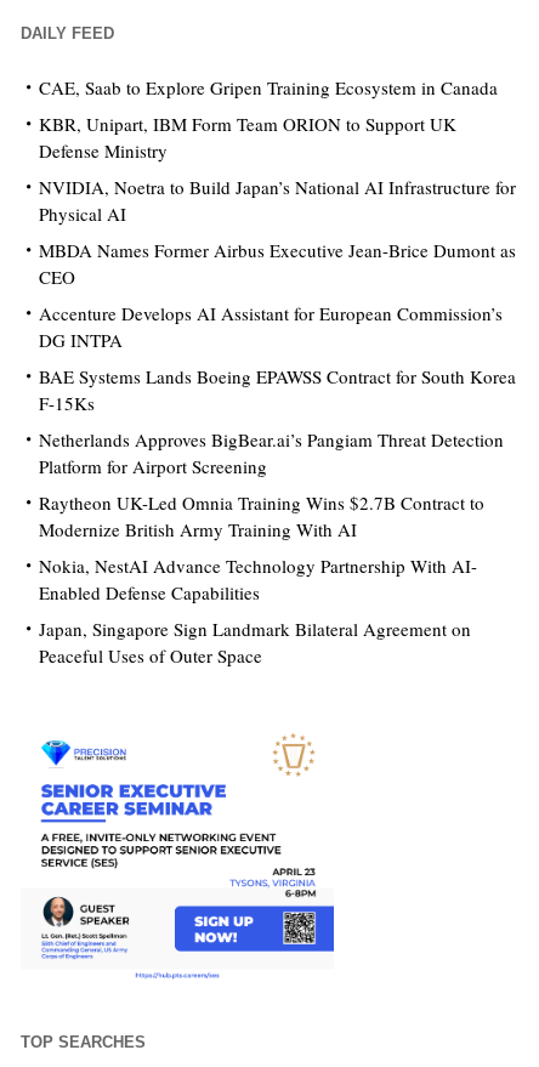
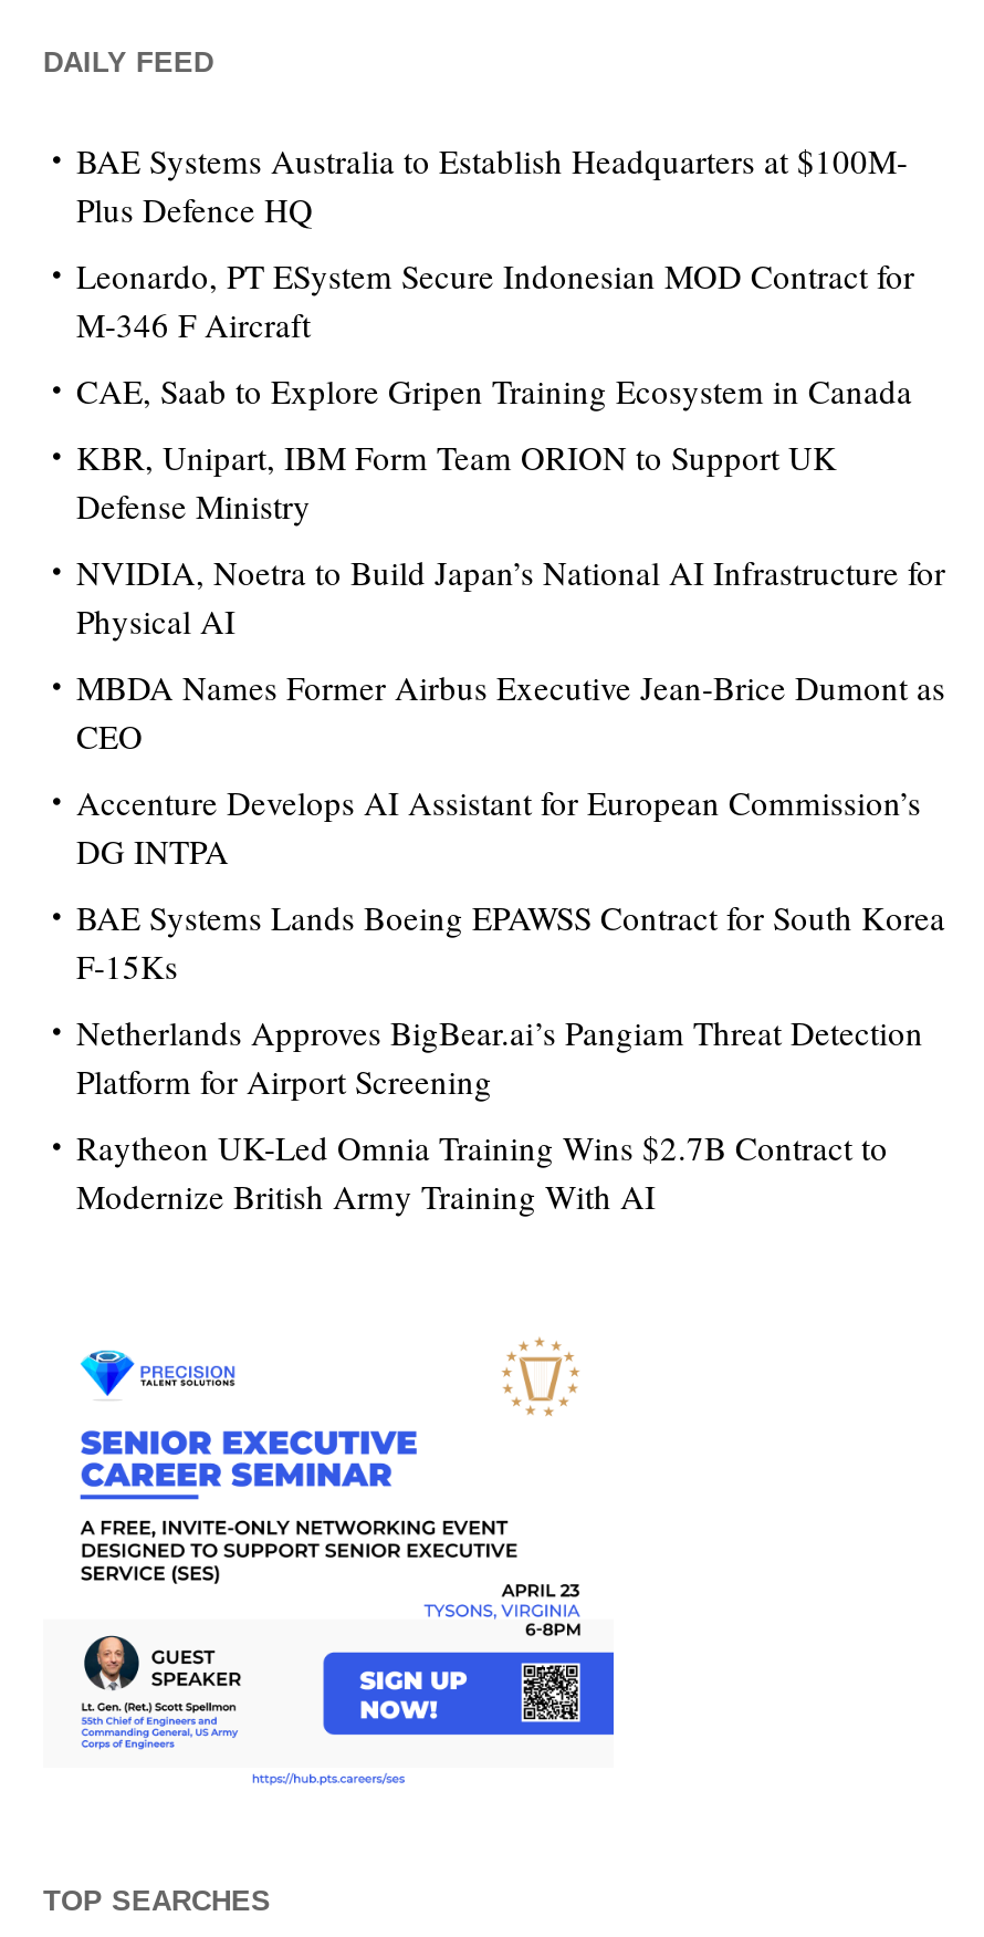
+ BAE Systems Australia to Establish Headquarters at $100M-
+ Plus Defence HQ
+ Leonardo, PT ESystem Secure Indonesian MOD Contract for
+ M-346 F Aircraft

moved down: CAE, Saab to Explore Gripen Training Ecosystem in Canada | KBR, Unipart, IBM Form Team ORION to Support UK | Defense Ministry | ... | Raytheon UK-Led Omnia Training Wins $2.7B Contract to | Modernize British Army Training With AI

- Nokia, NestAI Advance Technology Partnership With AI-
- Enabled Defense Capabilities
- Japan, Singapore Sign Landmark Bilateral Agreement on
- Peaceful Uses of Outer Space
